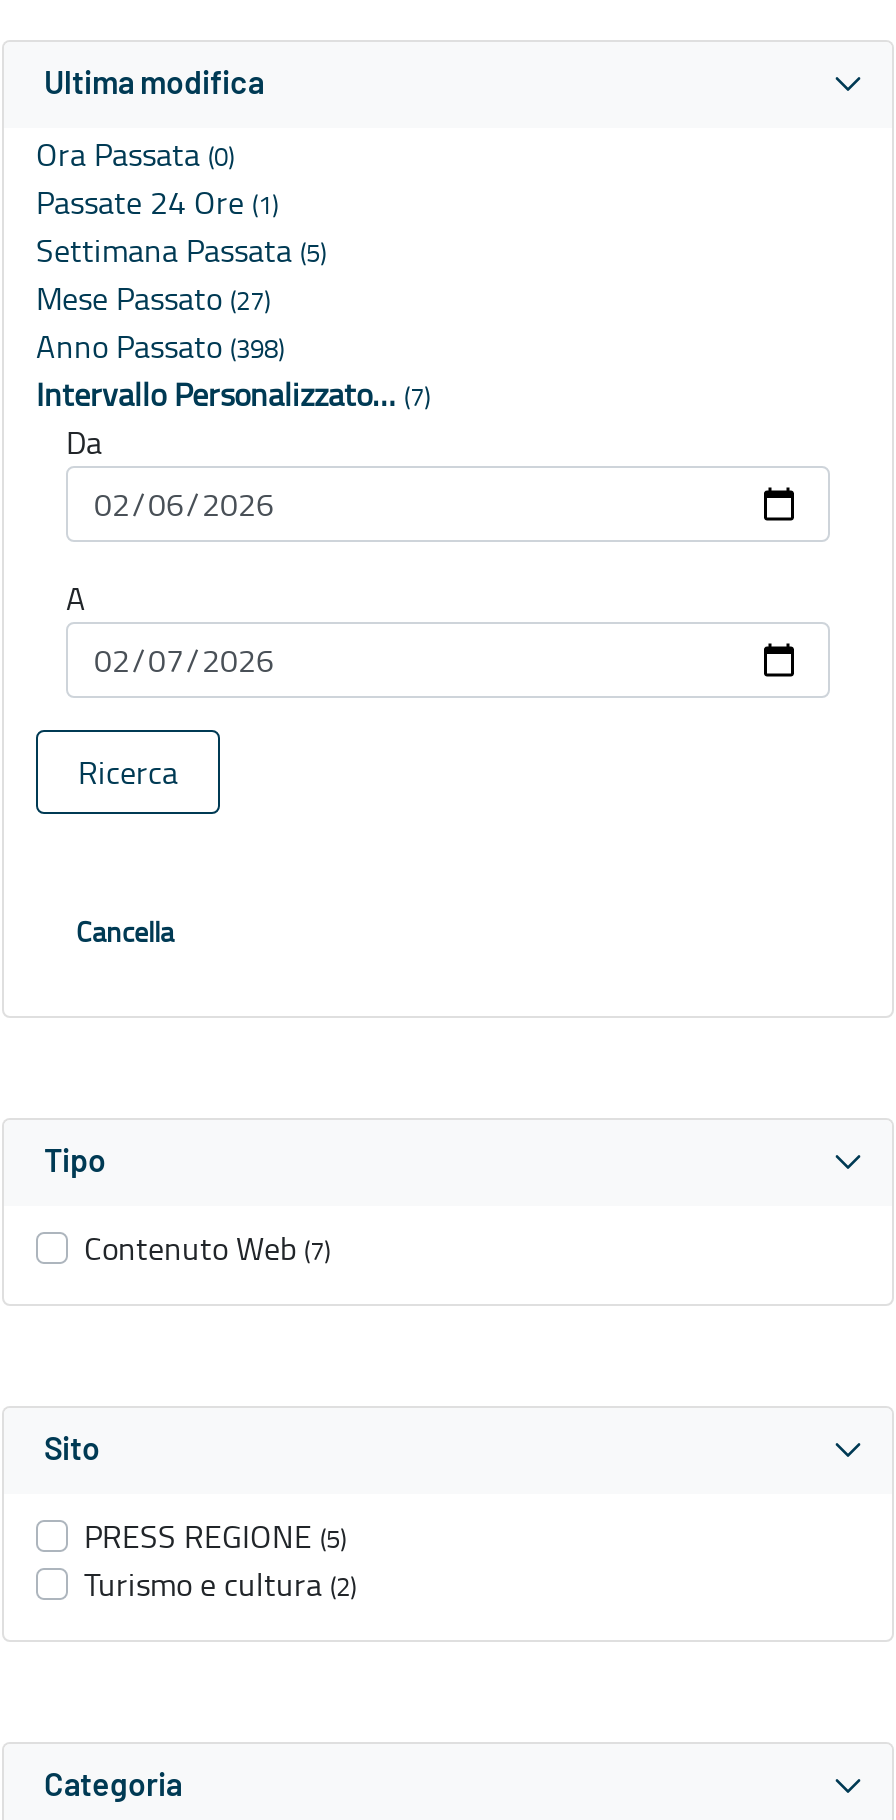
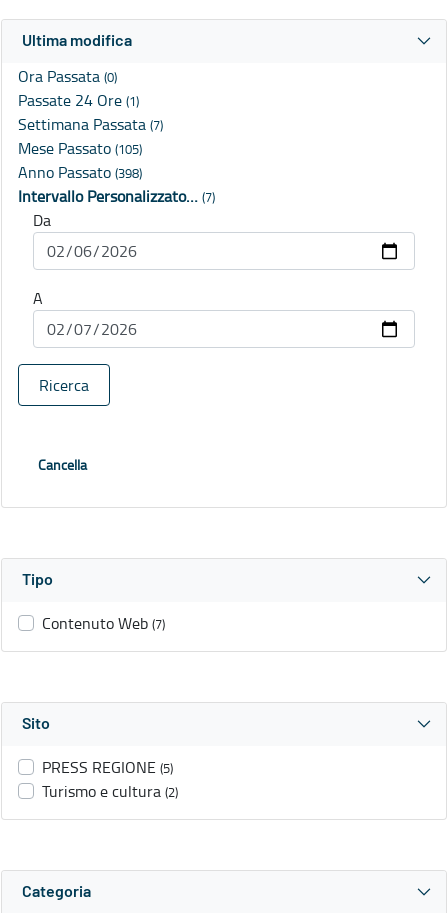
- Settimana Passata (5)
+ Settimana Passata (7)

- Mese Passato (27)
+ Mese Passato (105)
